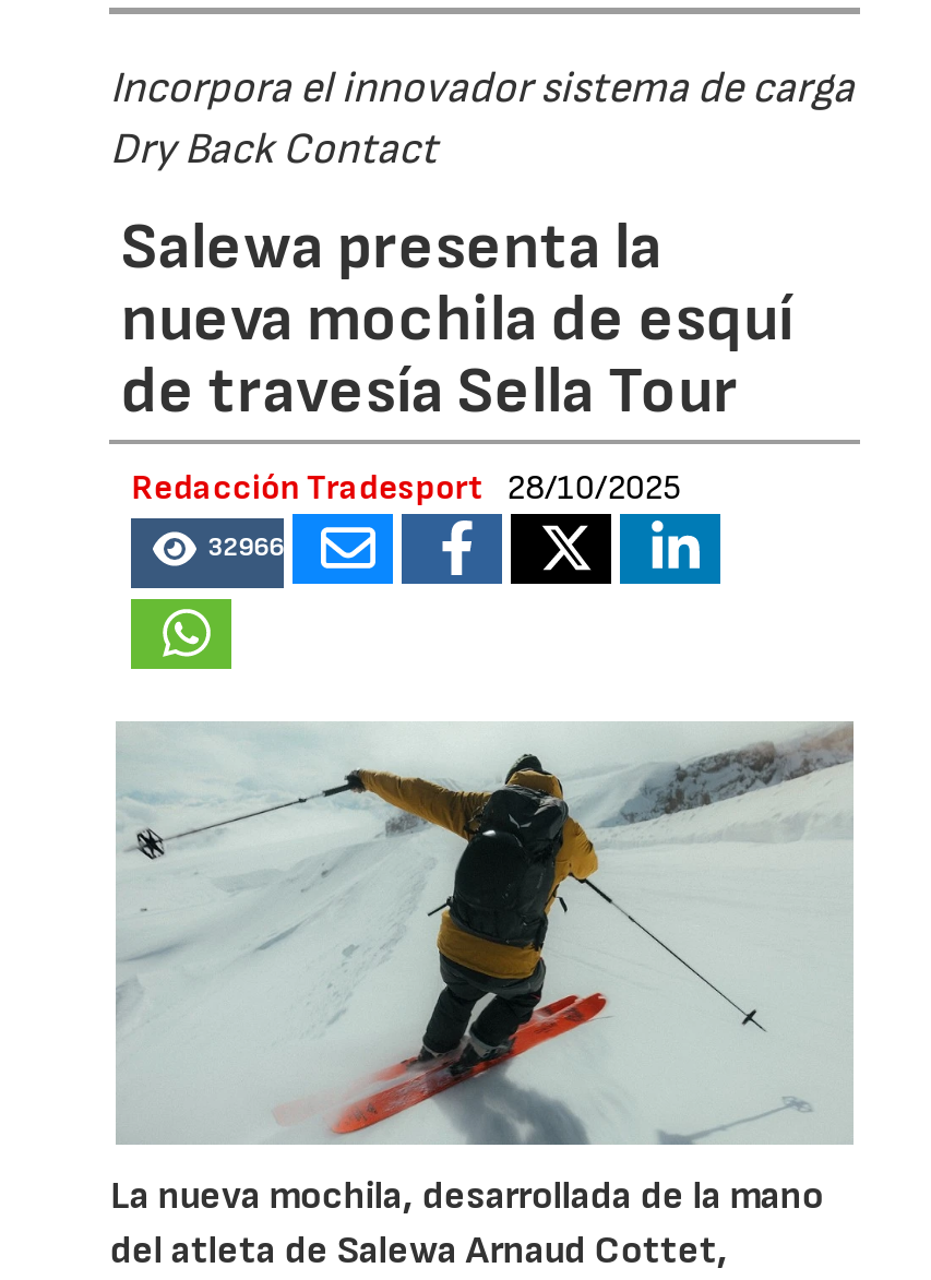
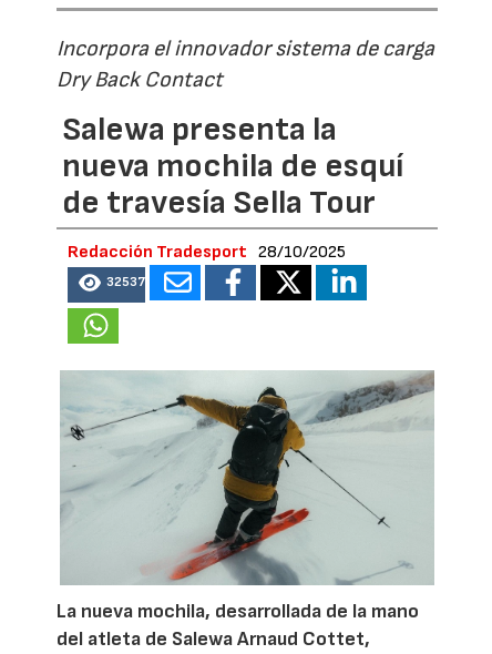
- 32966
+ 32537
